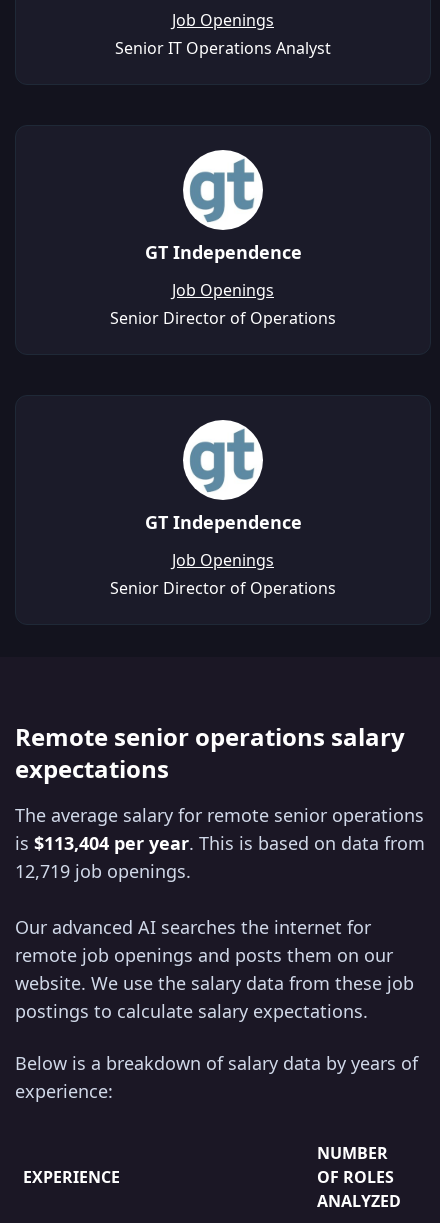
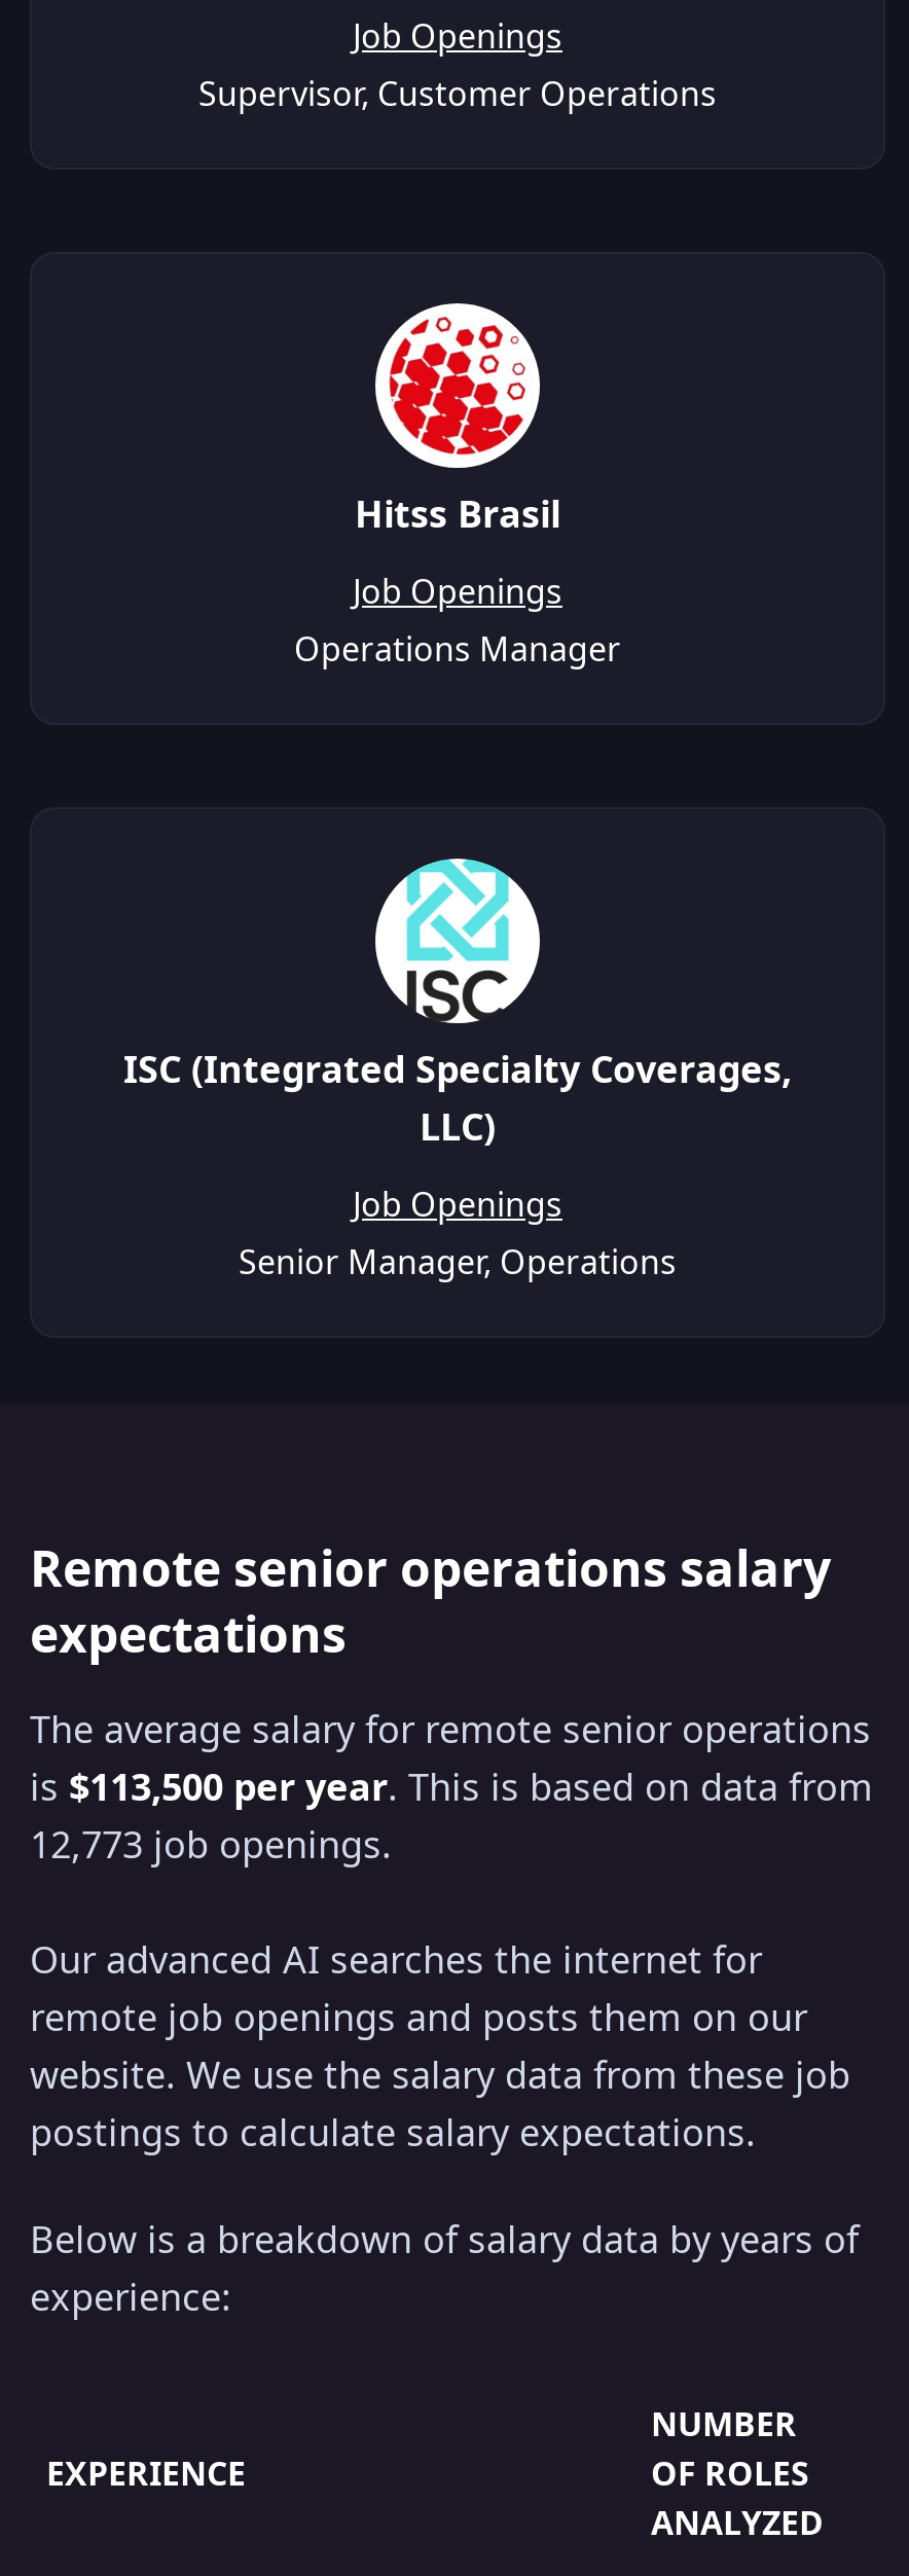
- Senior IT Operations Analyst
+ Supervisor, Customer Operations

- [image]
- GT Independence
+ [image]
+ Hitss Brasil

- Senior Director of Operations
+ Operations Manager

- [image]
- GT Independence
+ [image]
+ ISC (Integrated Specialty Coverages,
+ LLC)

- Senior Director of Operations
+ Senior Manager, Operations

- is $113,404 per year. This is based on data from
+ is $113,500 per year. This is based on data from

- 12,719 job openings.
+ 12,773 job openings.
